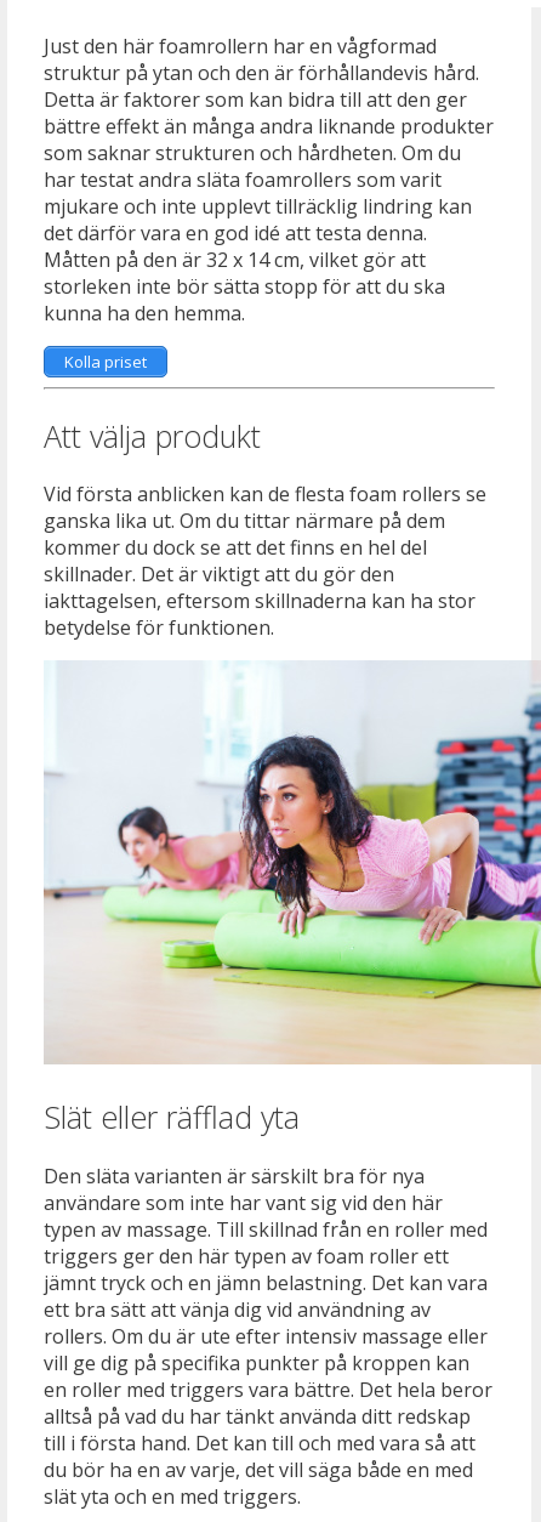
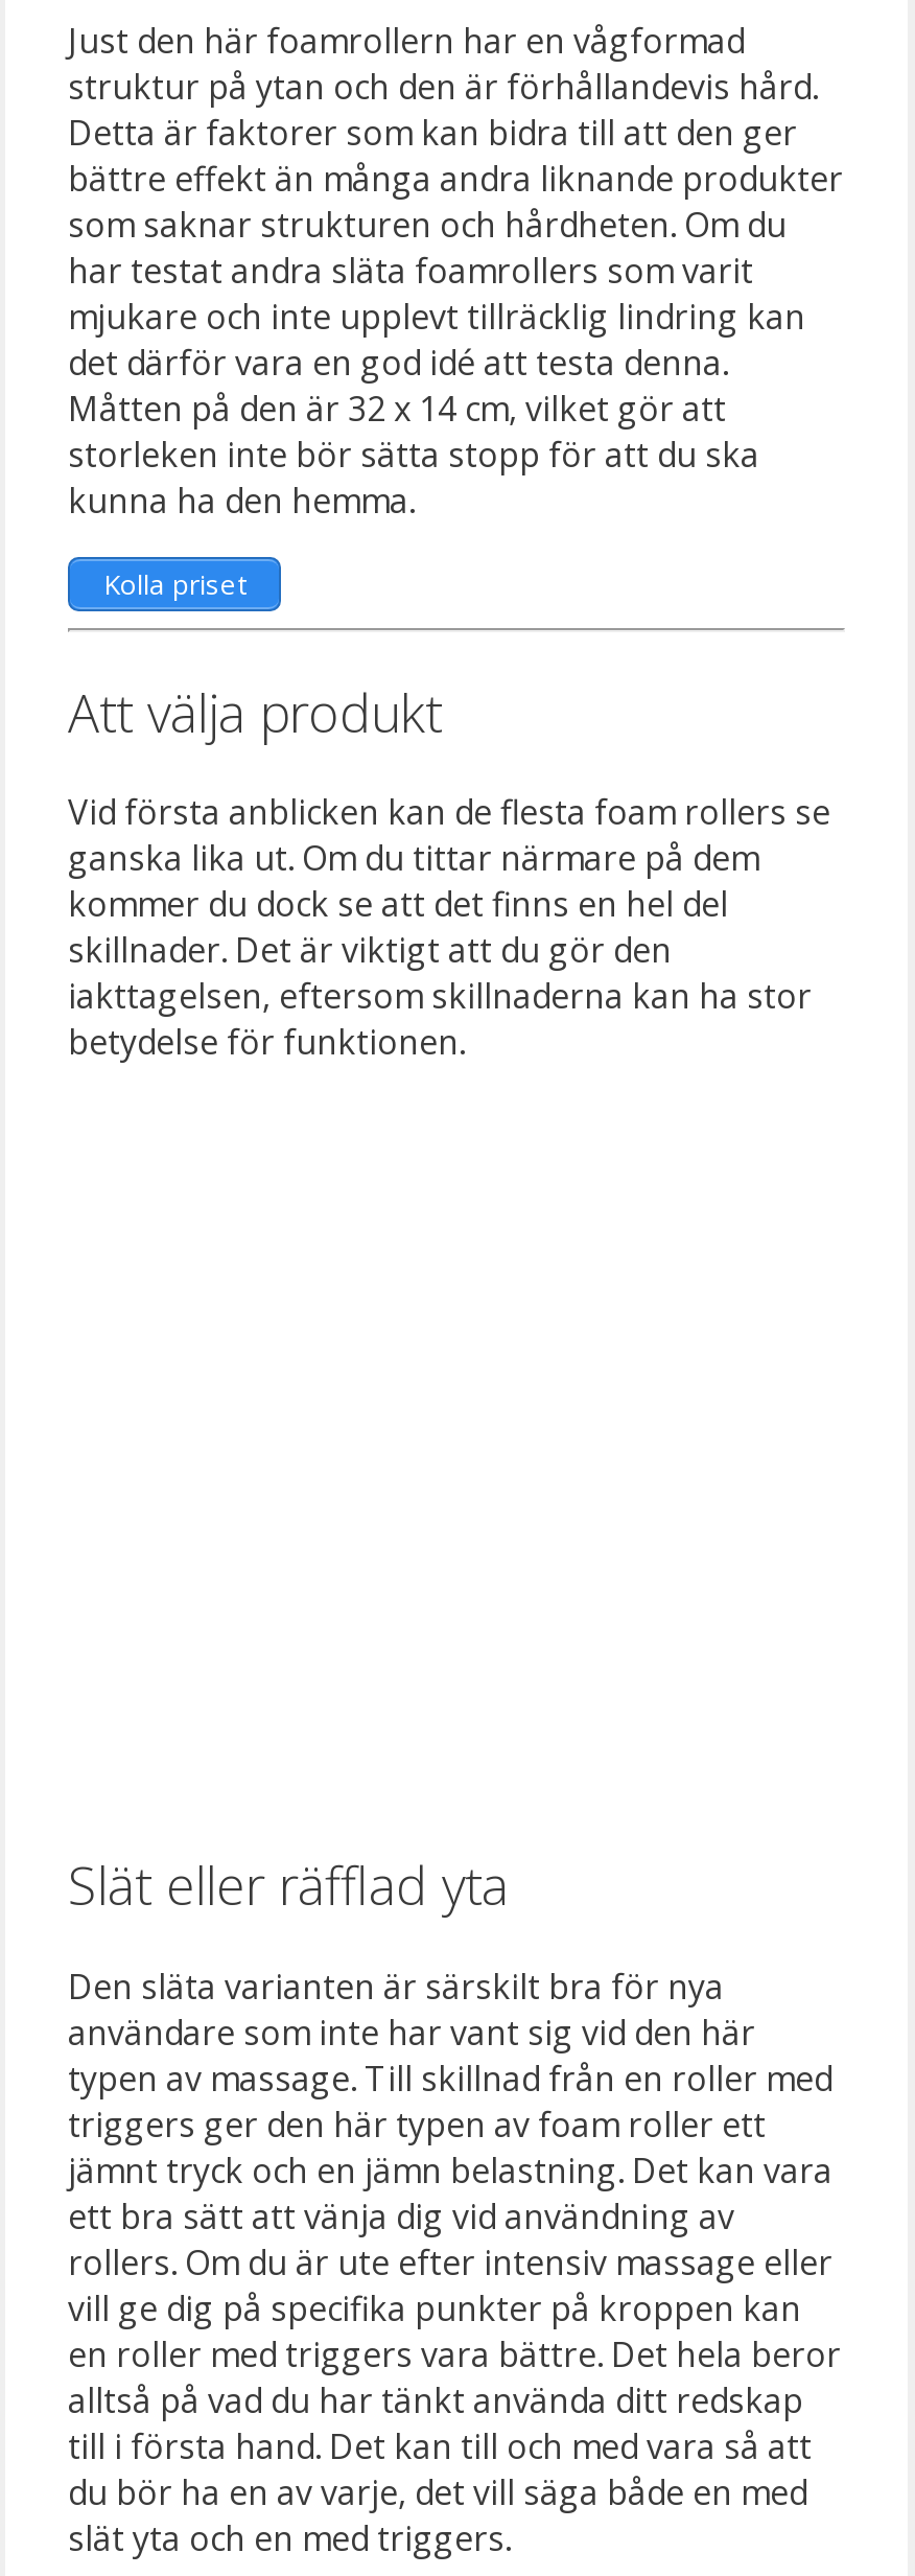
- [image]
